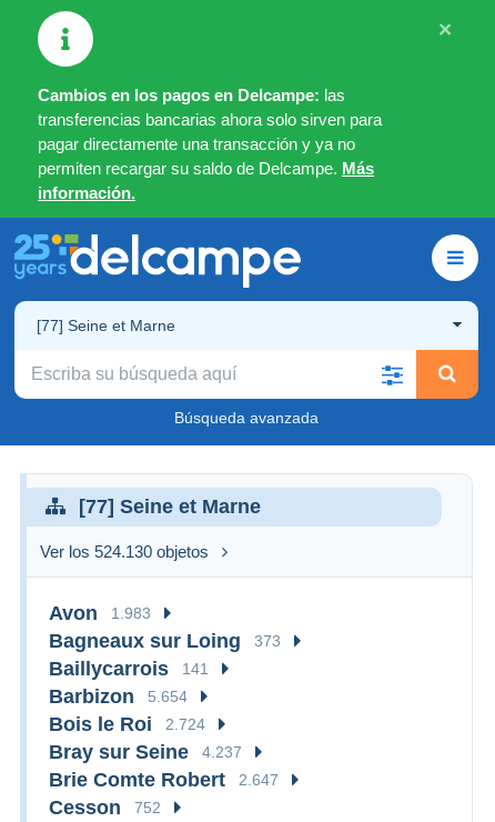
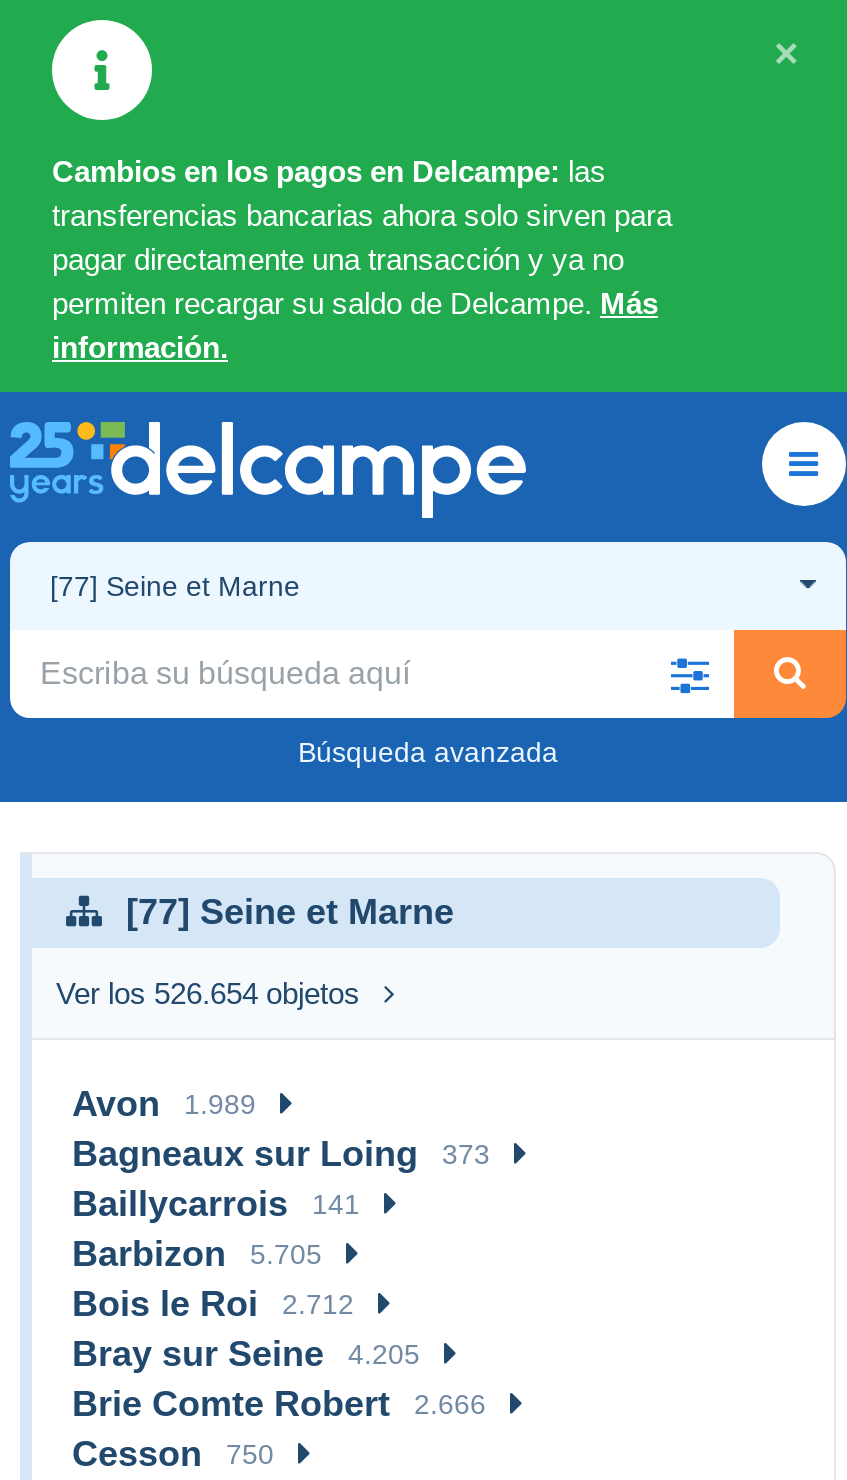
- Ver los 524.130 objetos
+ Ver los 526.654 objetos

- Avon 1.983
+ Avon 1.989

- Barbizon 5.654
+ Barbizon 5.705

- Bois le Roi 2.724
+ Bois le Roi 2.712

- Bray sur Seine 4.237
+ Bray sur Seine 4.205

- Brie Comte Robert 2.647
+ Brie Comte Robert 2.666

- Cesson 752
+ Cesson 750
